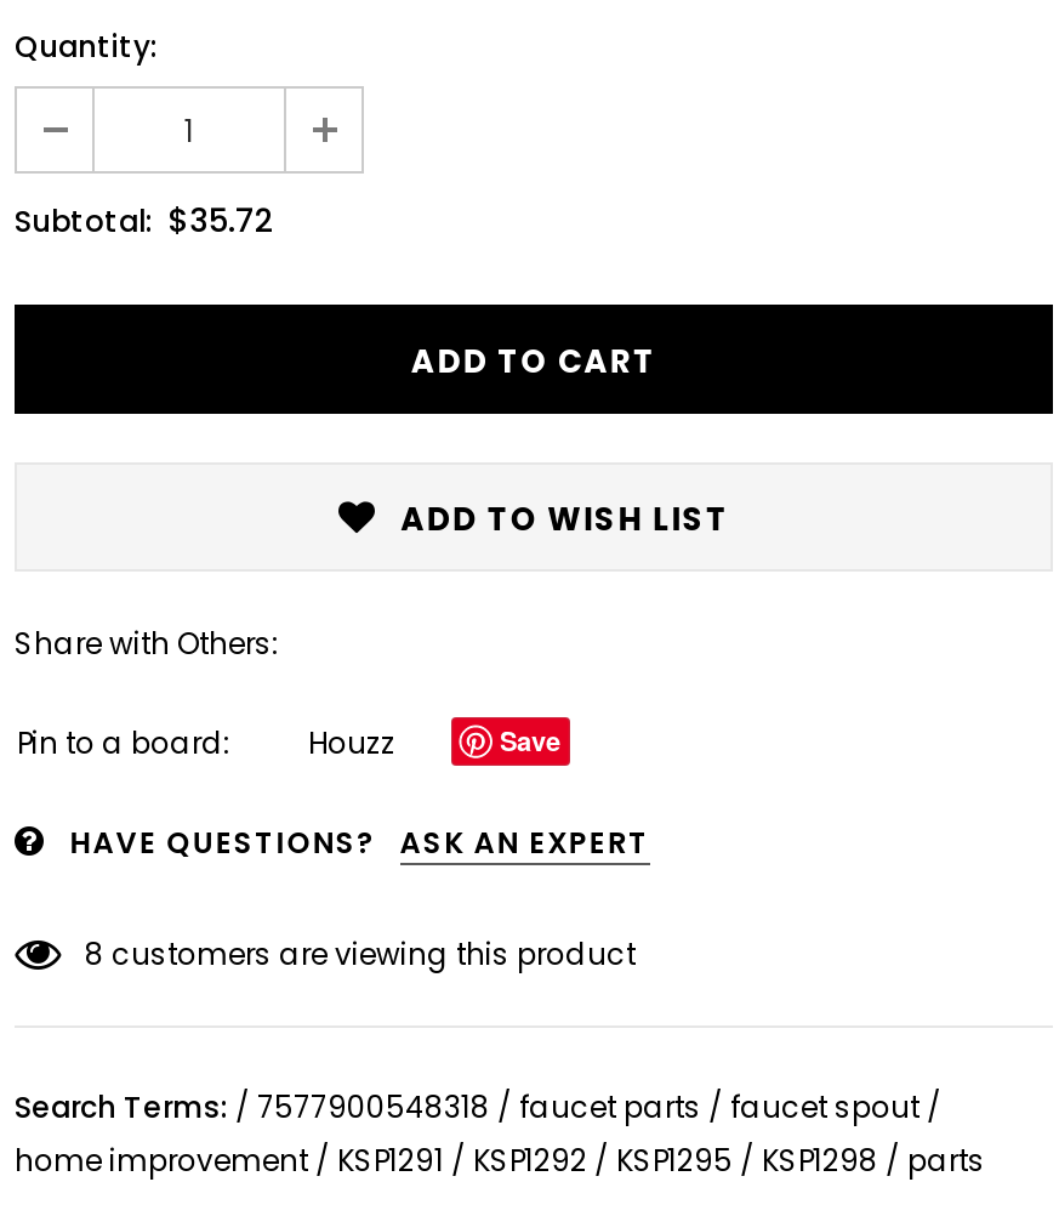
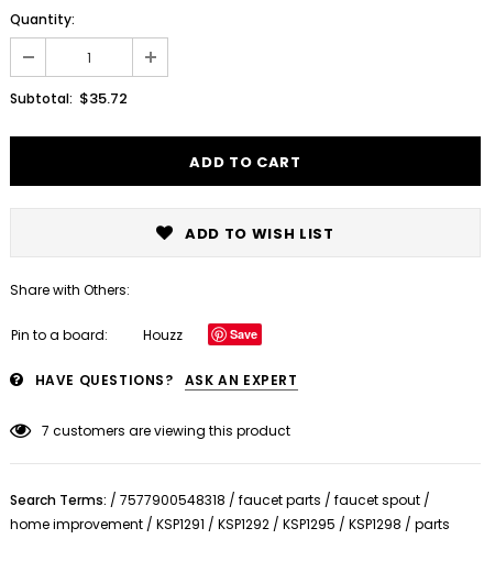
- 8 customers are viewing this product
+ 7 customers are viewing this product
